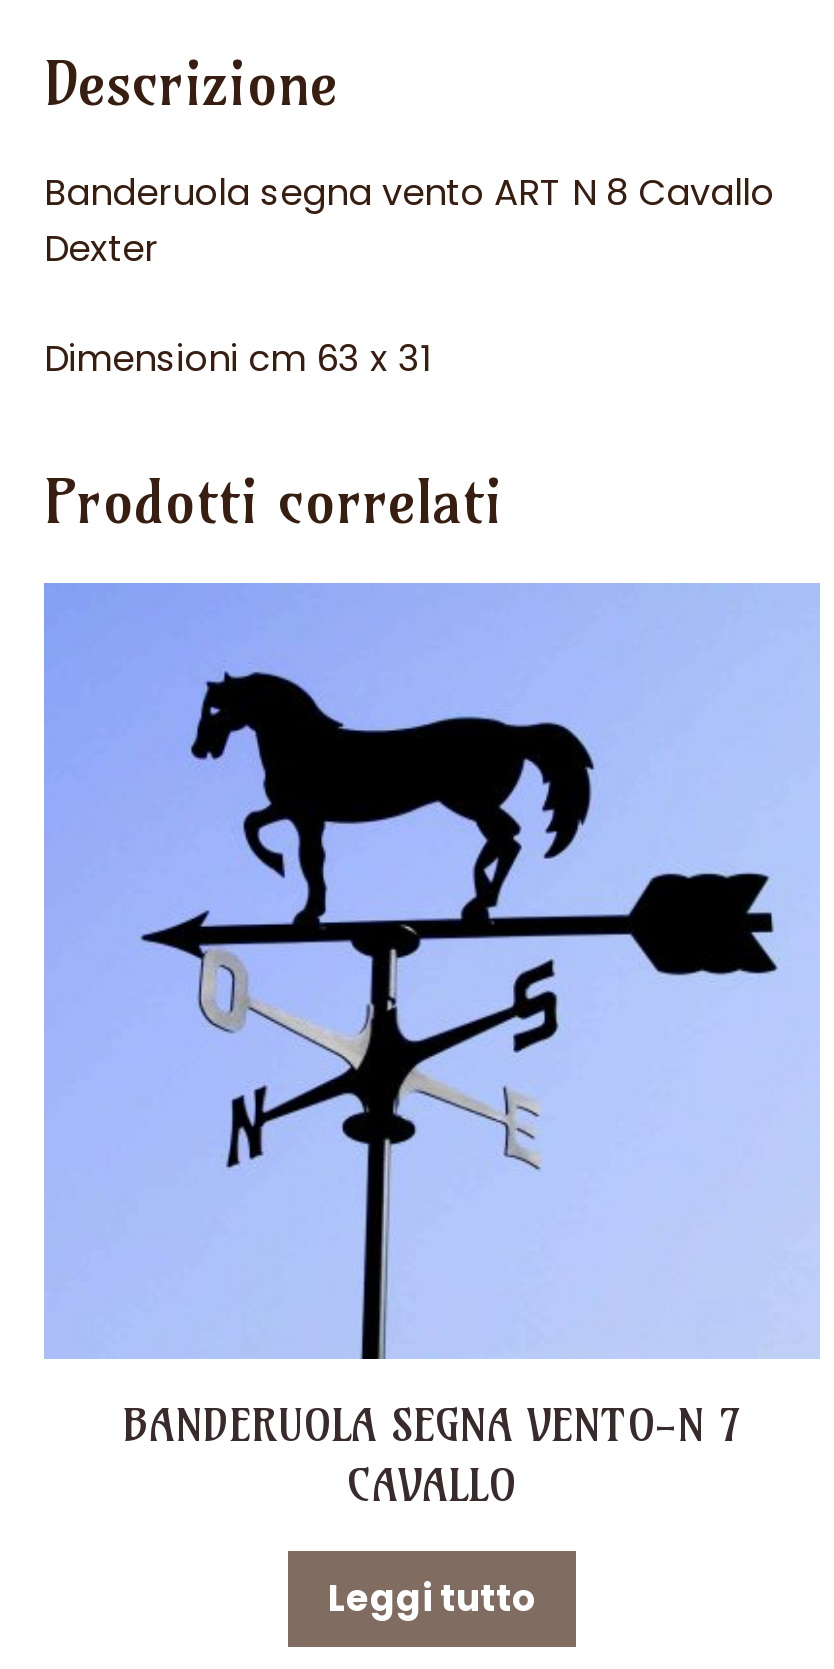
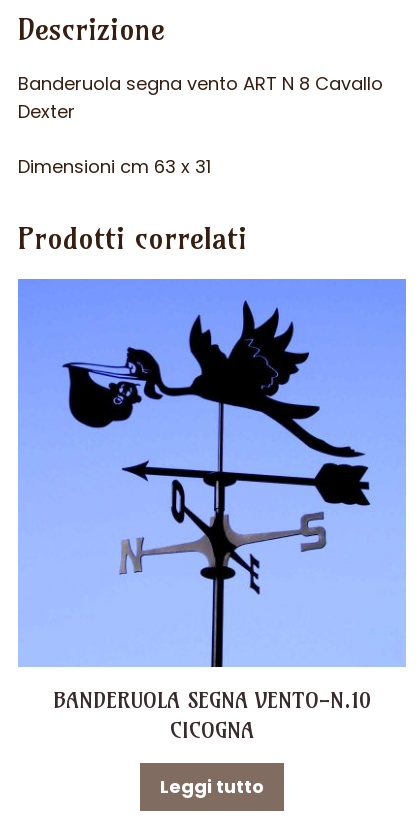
- [image]
- BANDERUOLA SEGNA VENTO-N 7
- CAVALLO
+ [image]
+ BANDERUOLA SEGNA VENTO-N.10
+ CICOGNA
